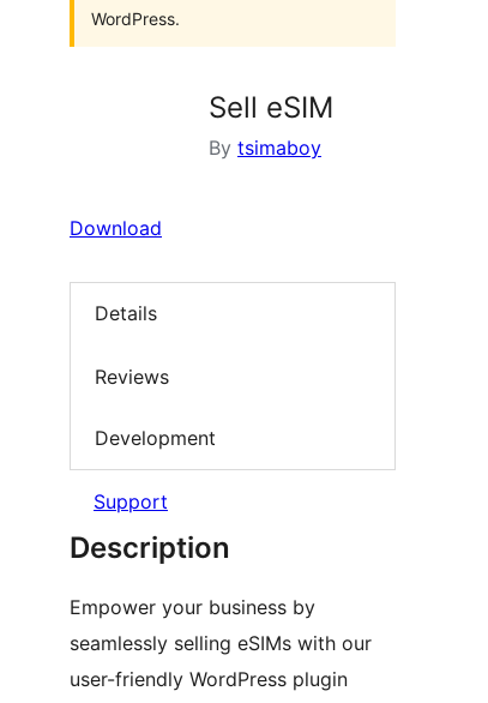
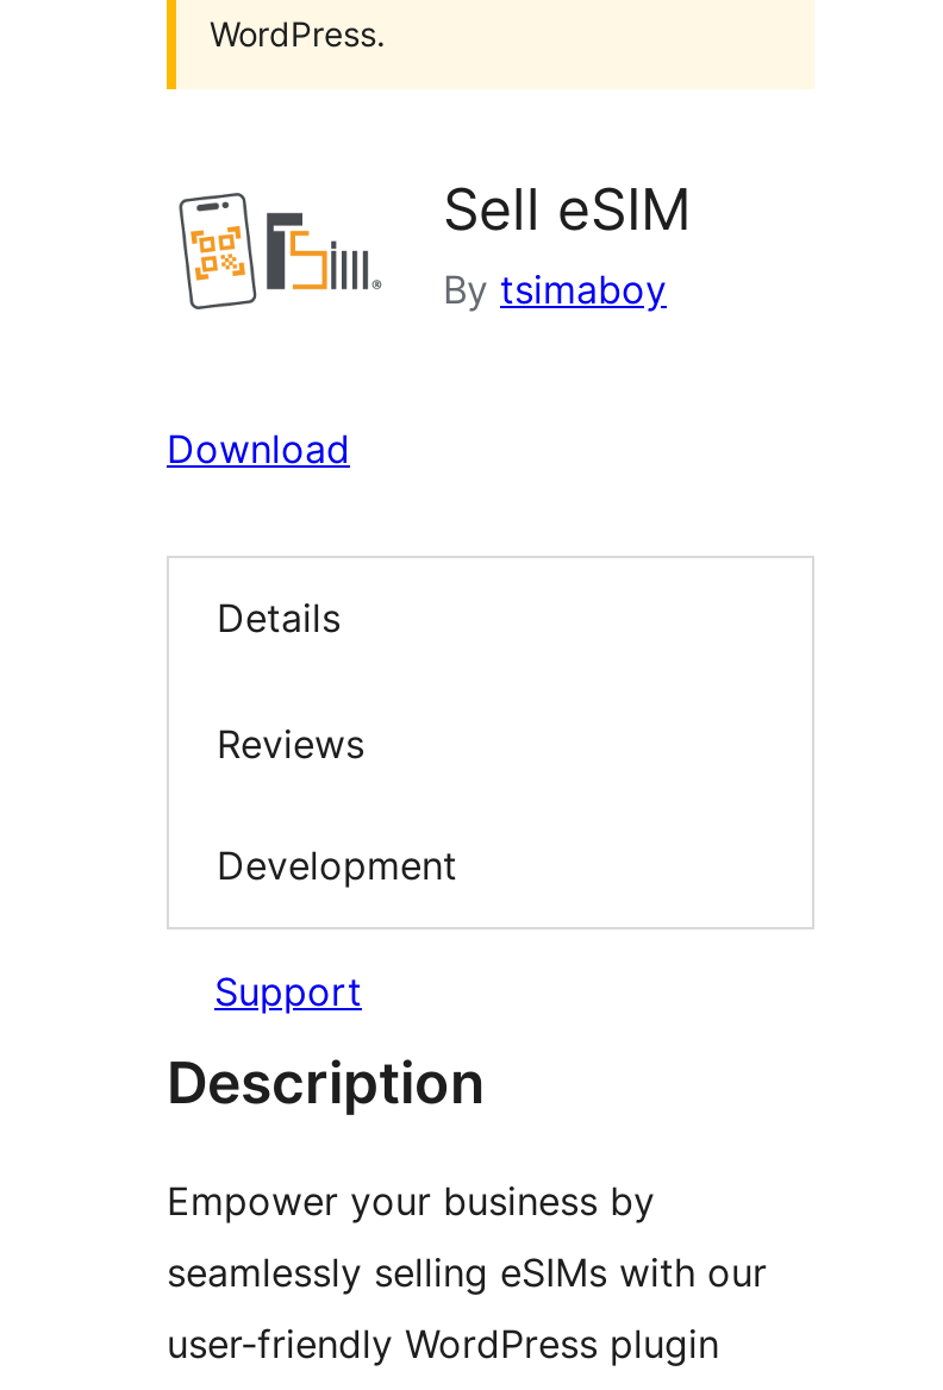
+ [image]
